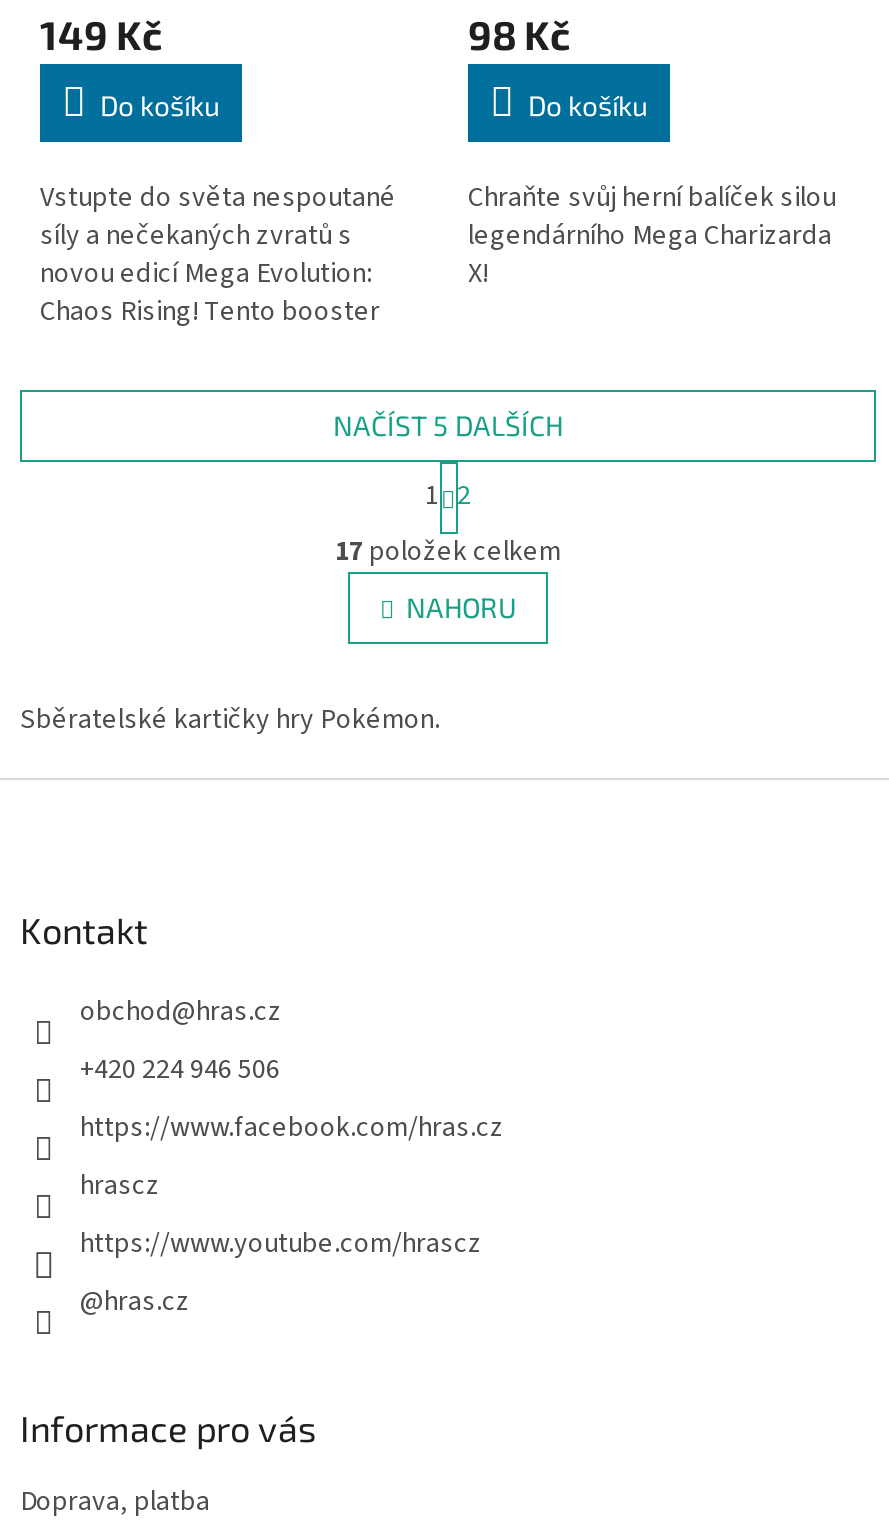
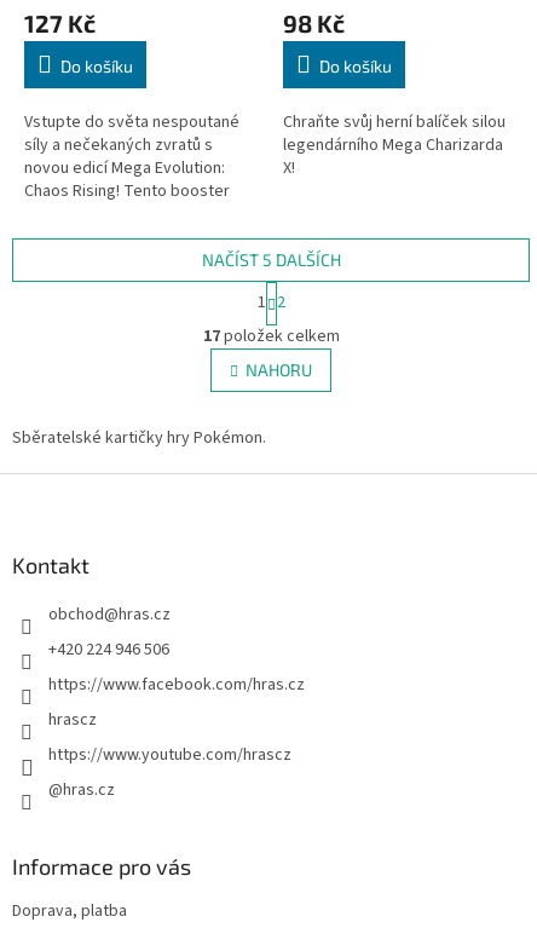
- 149 Kč
+ 127 Kč
